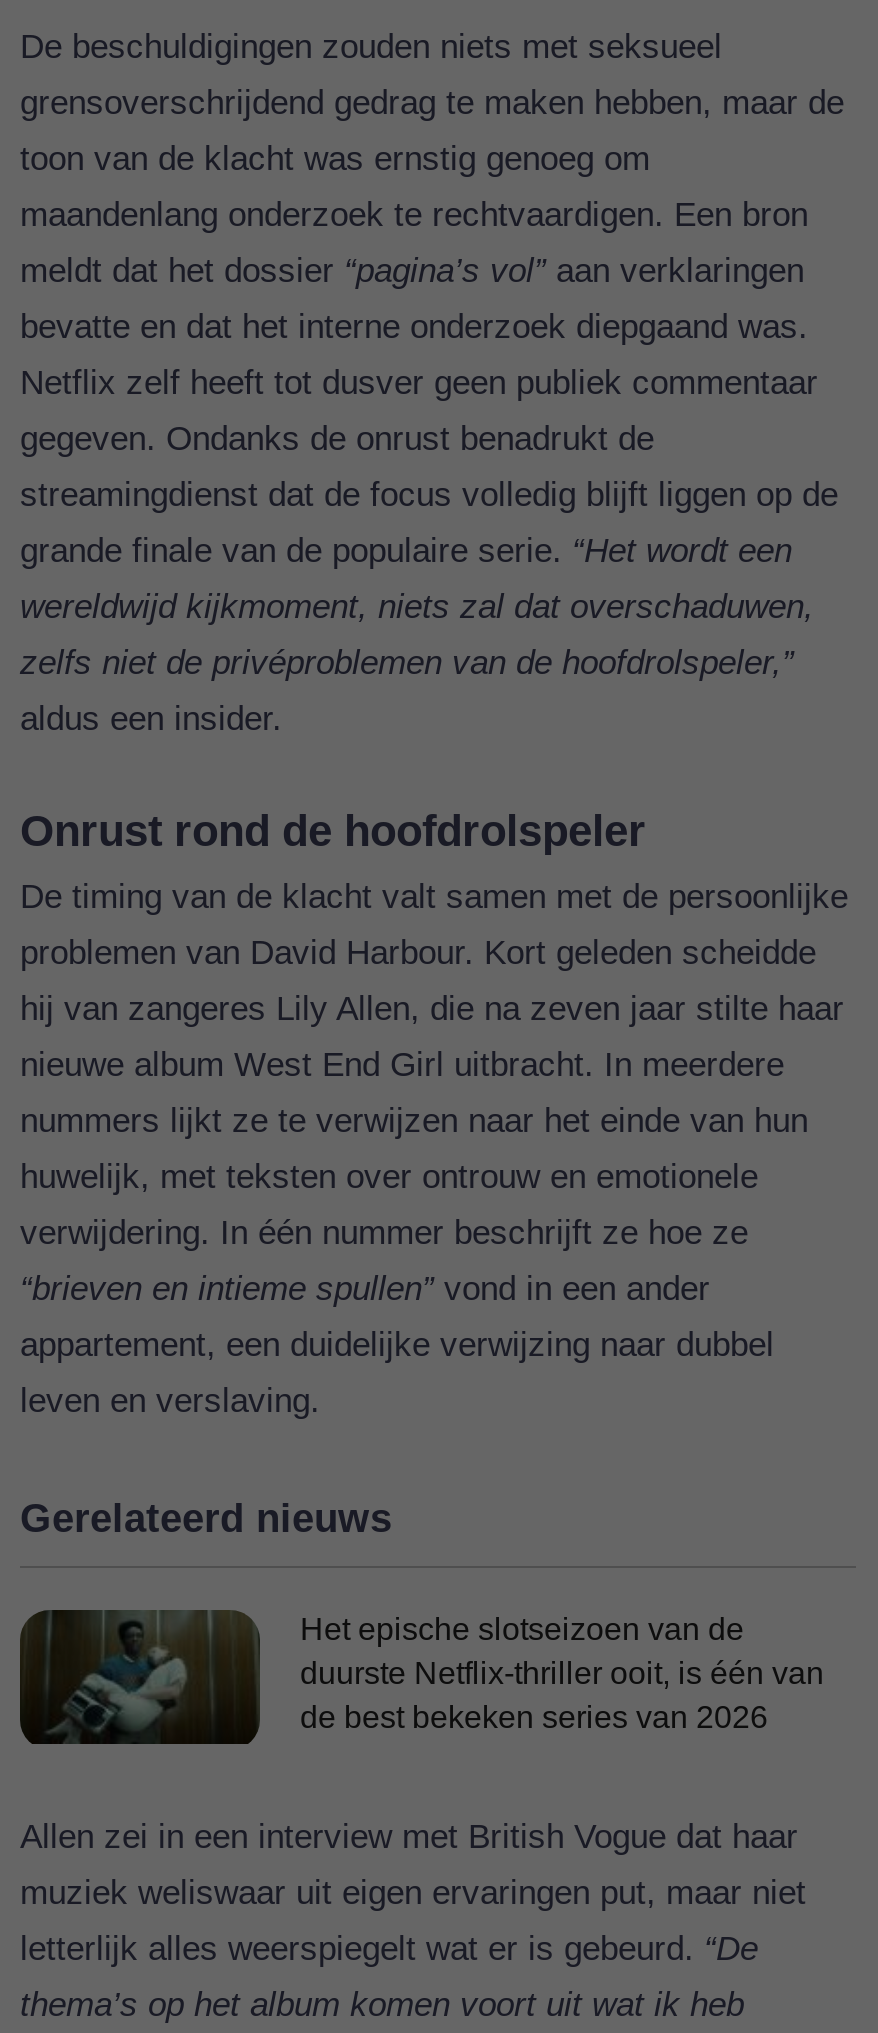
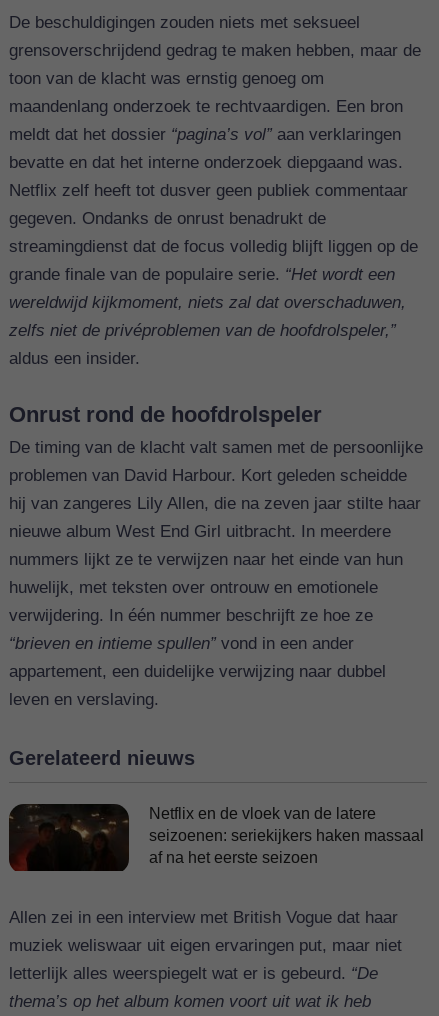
- [image]
- Het epische slotseizoen van de
- duurste Netflix-thriller ooit, is één van
- de best bekeken series van 2026
+ [image]
+ Netflix en de vloek van de latere
+ seizoenen: seriekijkers haken massaal
+ af na het eerste seizoen
